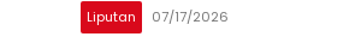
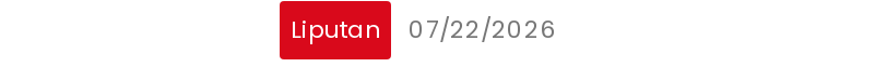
- Liputan 07/17/2026
+ Liputan 07/22/2026
